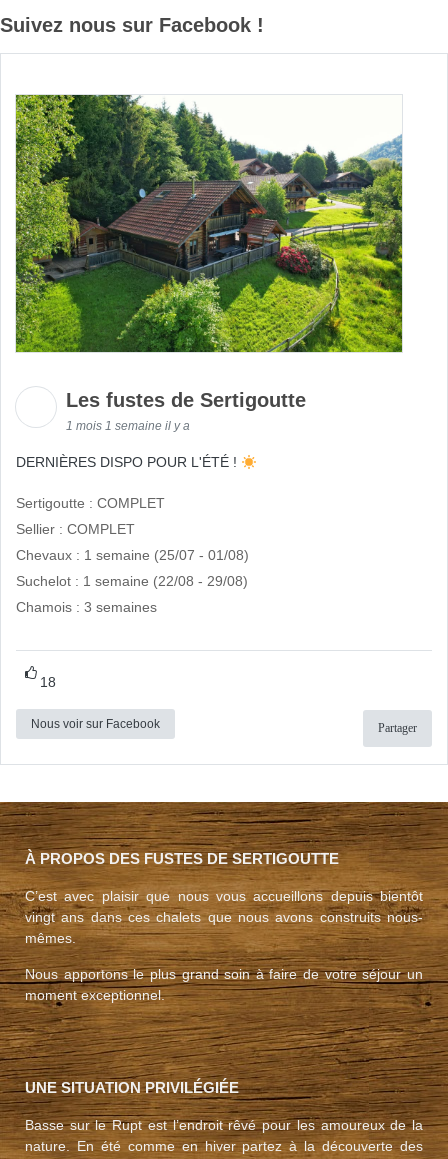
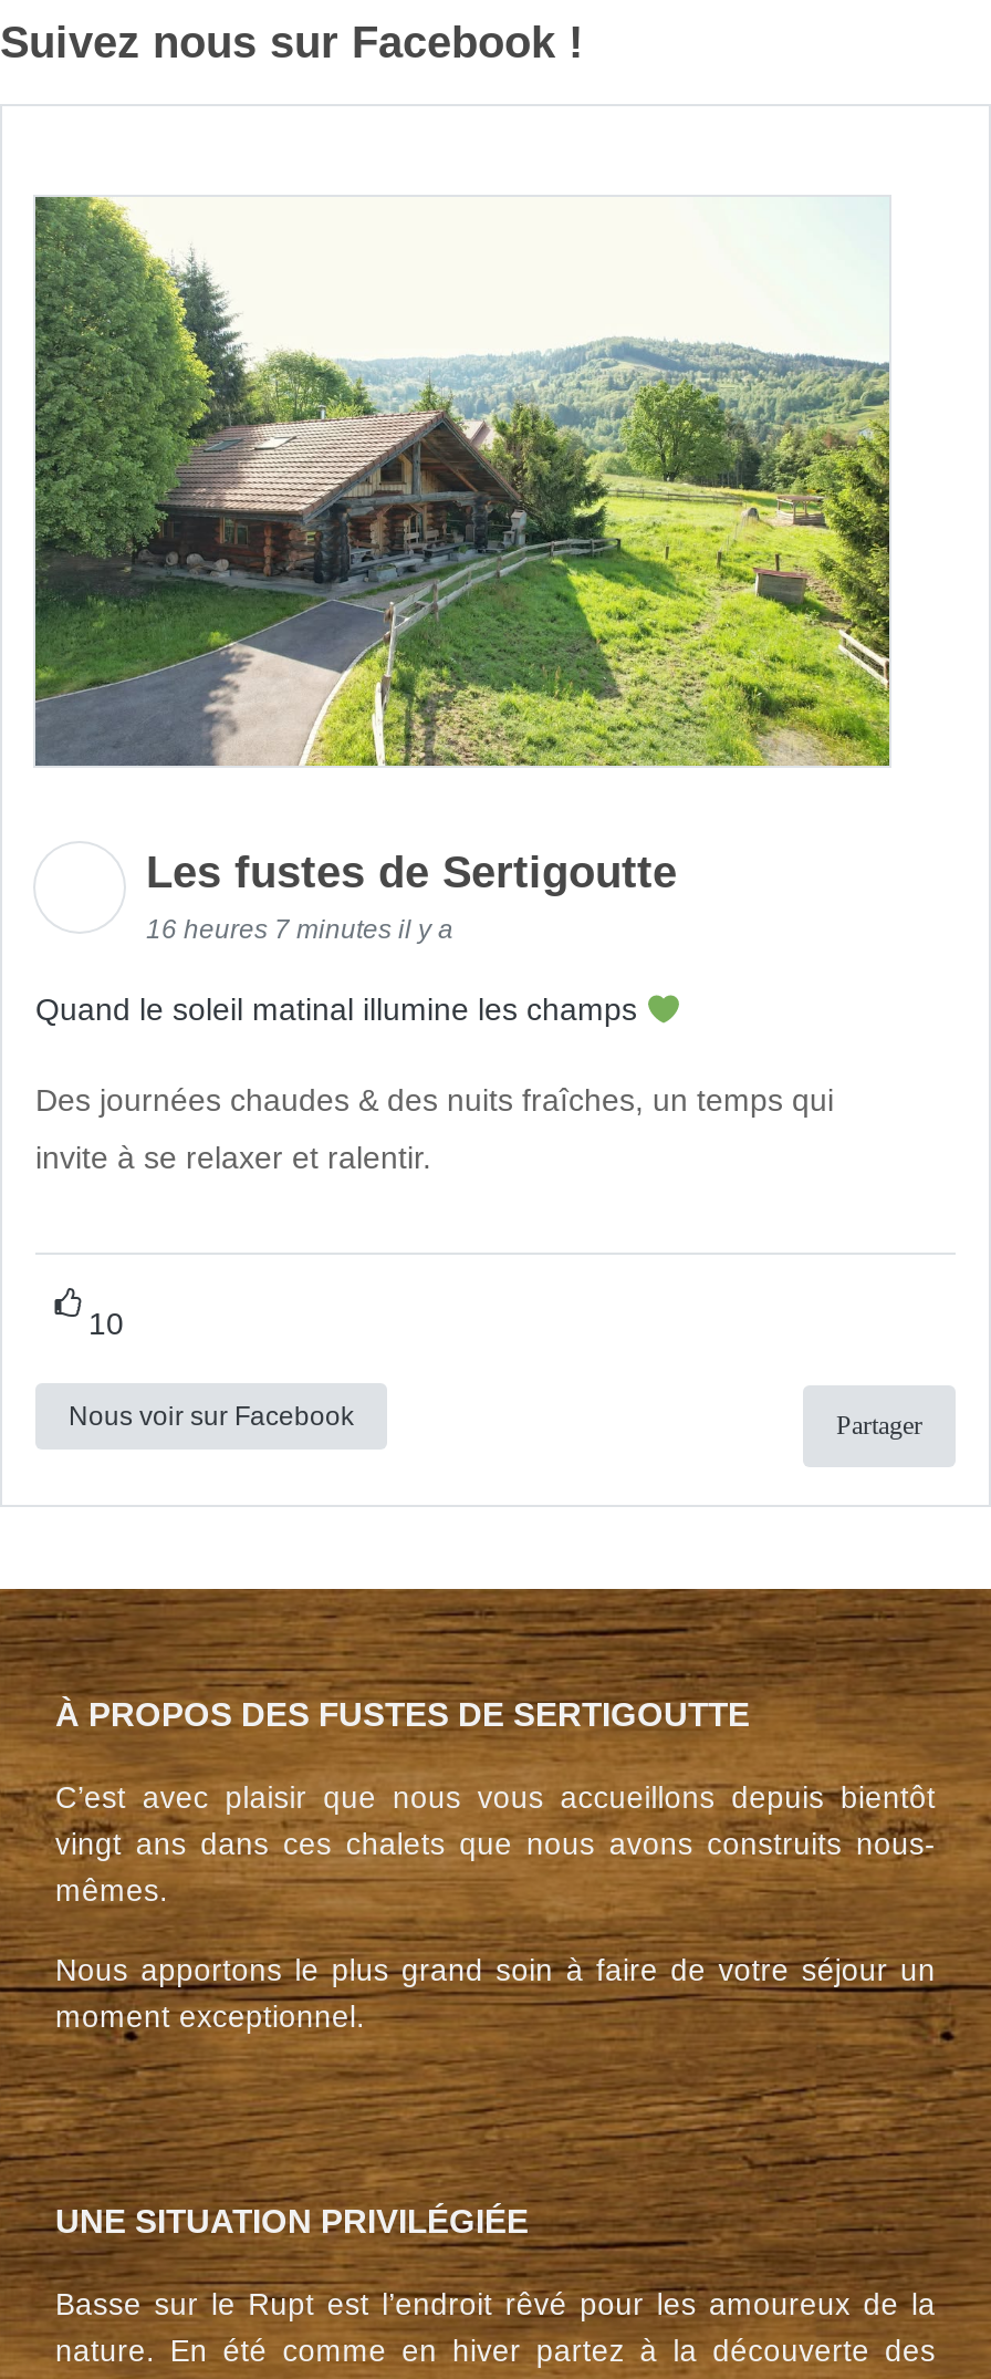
- [image]
+ [image]

- 1 mois 1 semaine il y a
- DERNIÈRES DISPO POUR L'ÉTÉ !
- Sertigoutte : COMPLET
- Sellier : COMPLET
- Chevaux : 1 semaine (25/07 - 01/08)
- Suchelot : 1 semaine (22/08 - 29/08)
- Chamois : 3 semaines
+ 16 heures 7 minutes il y a
+ Quand le soleil matinal illumine les champs
+ Des journées chaudes & des nuits fraîches, un temps qui
+ invite à se relaxer et ralentir.

- 18
+ 10
